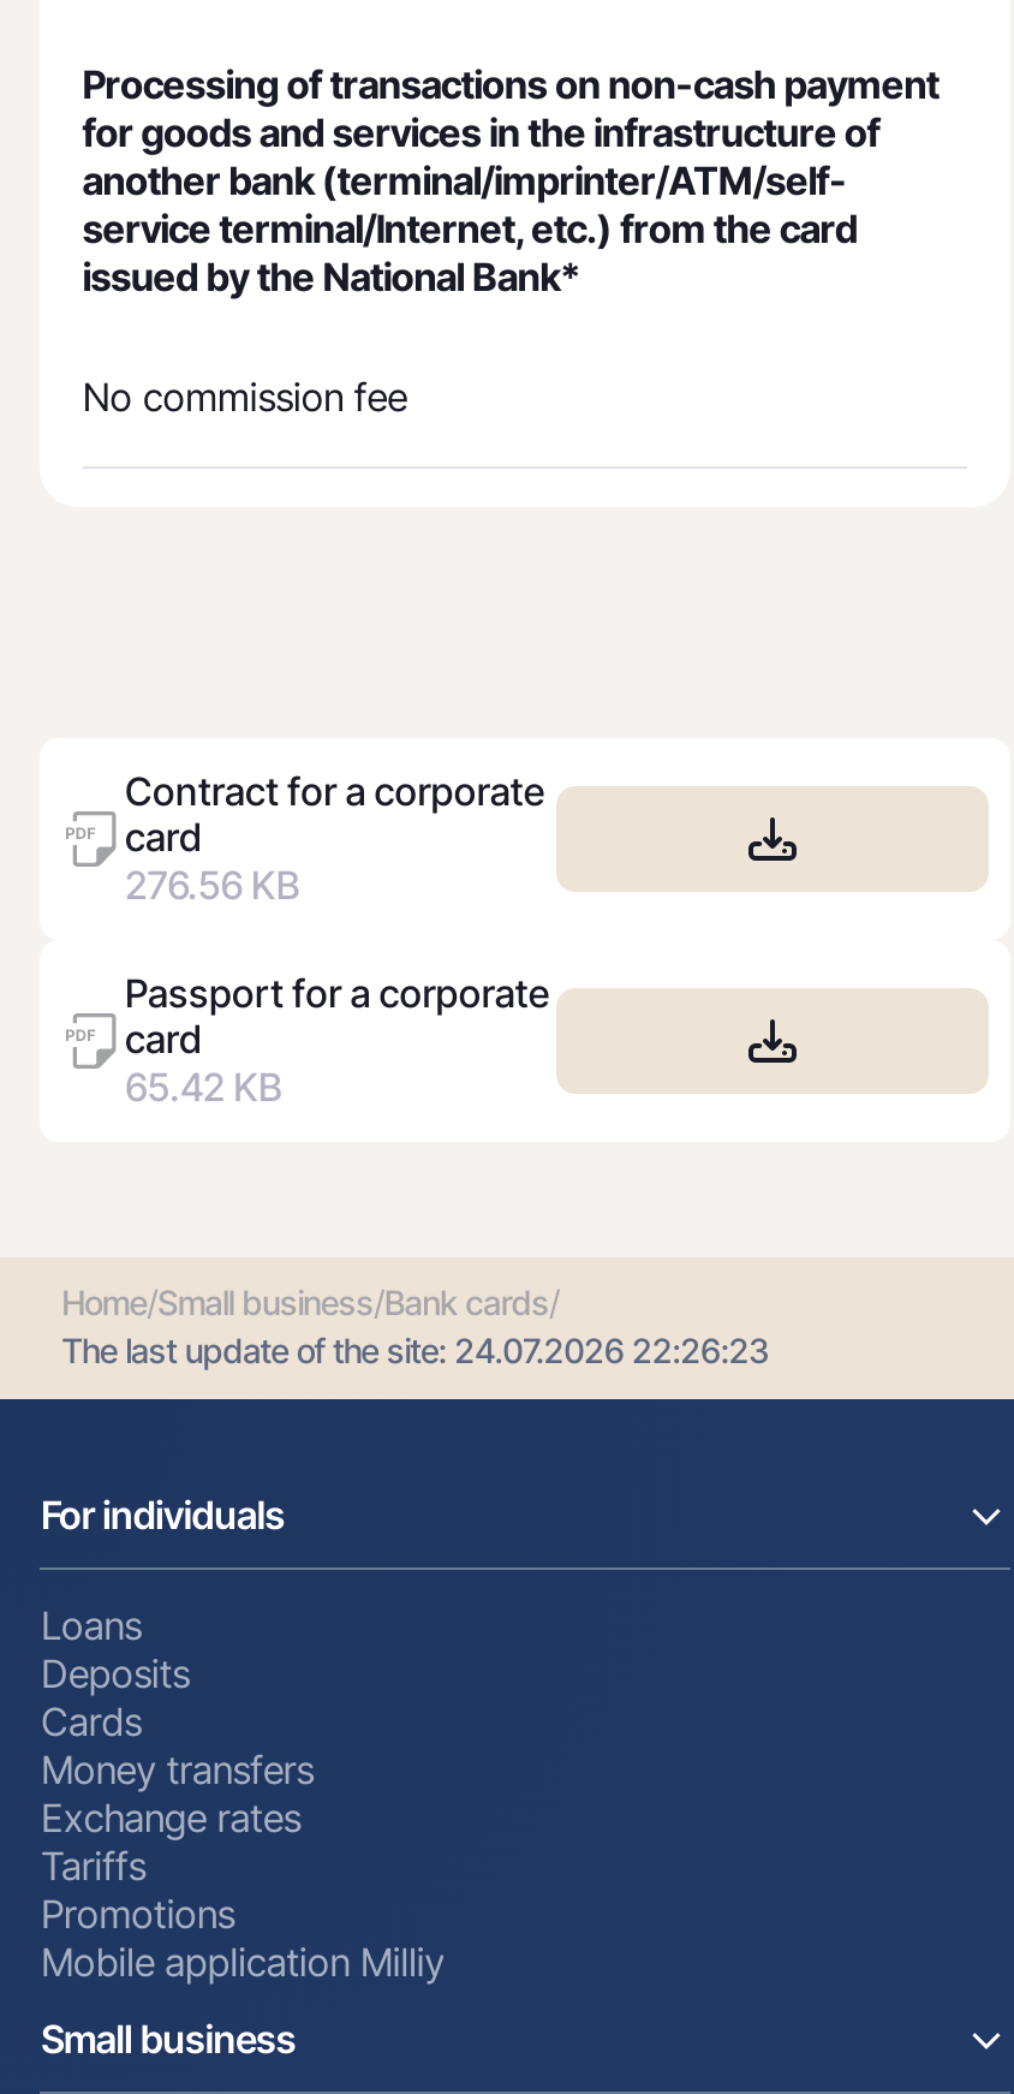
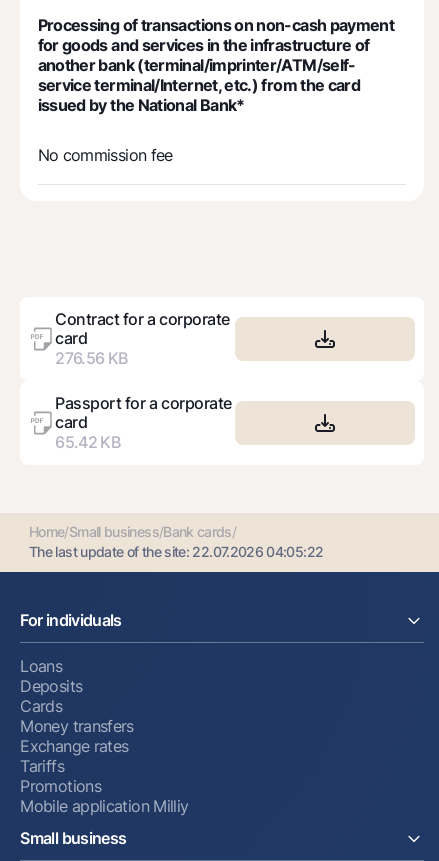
- The last update of the site: 24.07.2026 22:26:23
+ The last update of the site: 22.07.2026 04:05:22
